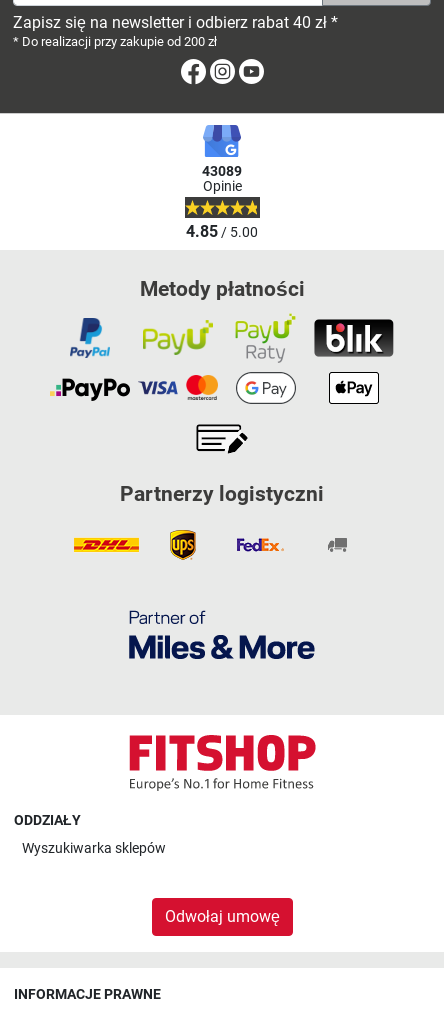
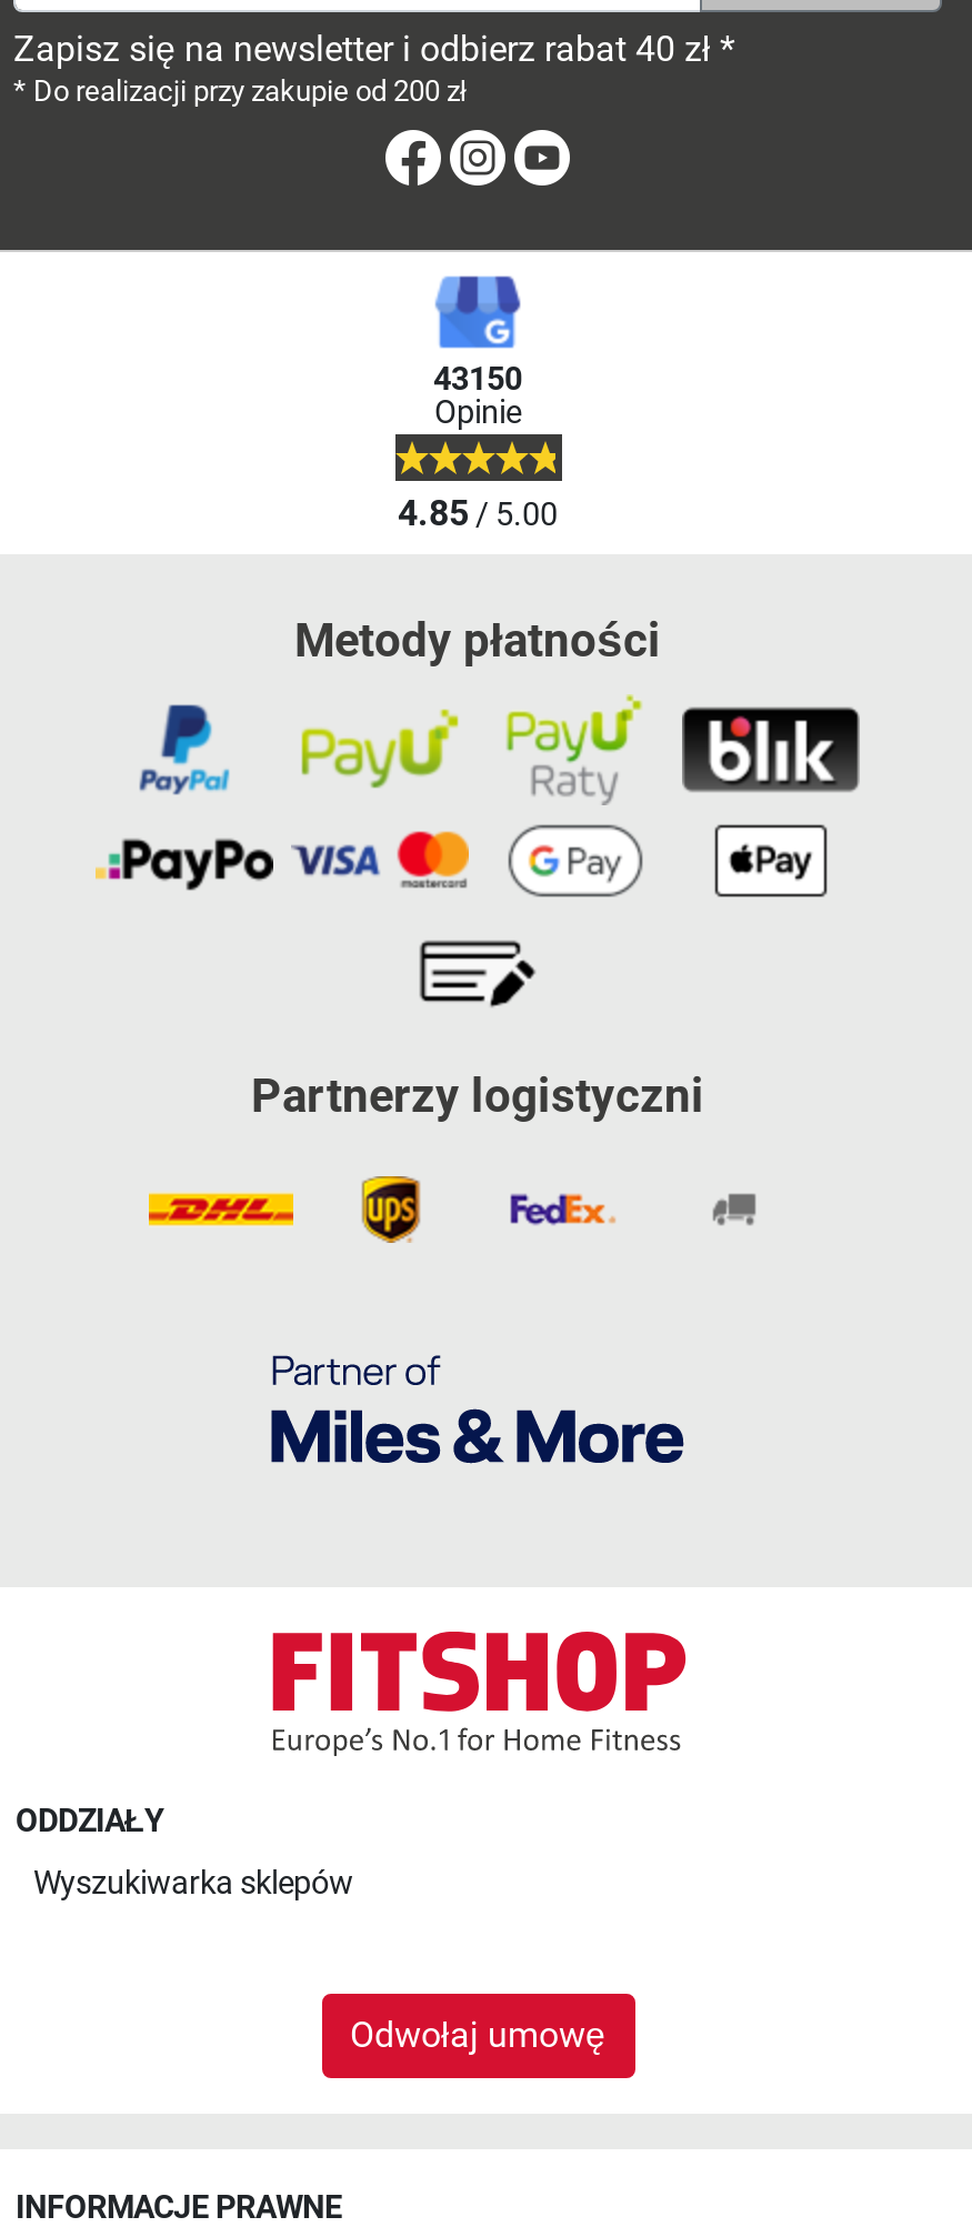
- 43089
+ 43150
